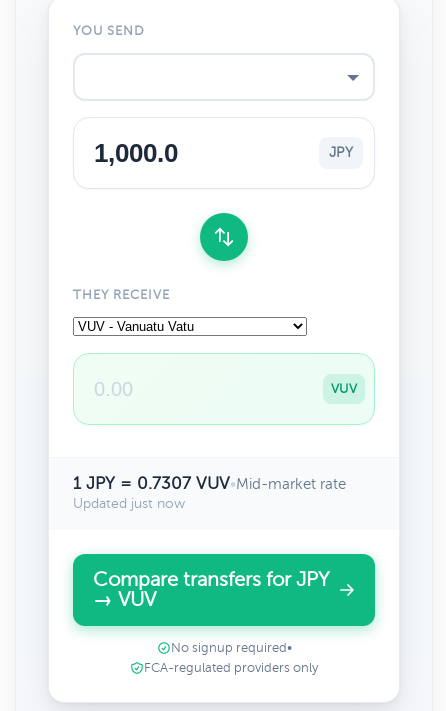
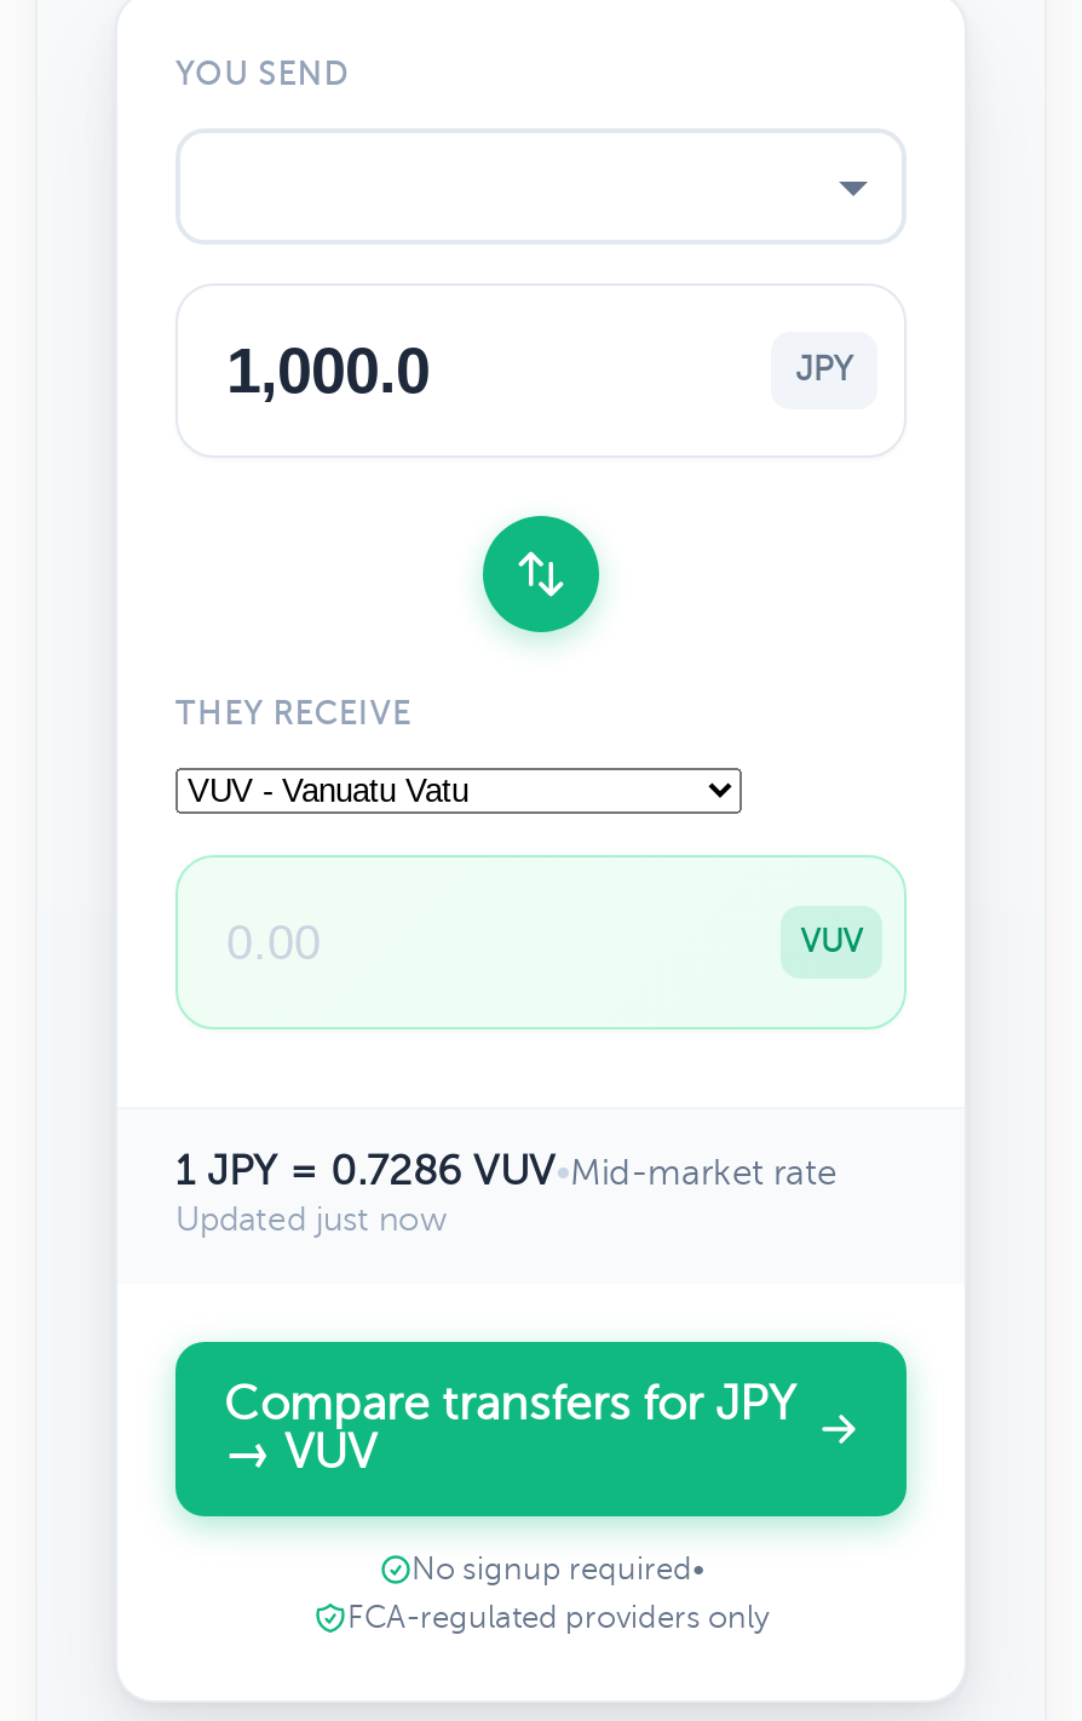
- 1 JPY = 0.7307 VUV • Mid-market rate
+ 1 JPY = 0.7286 VUV • Mid-market rate
